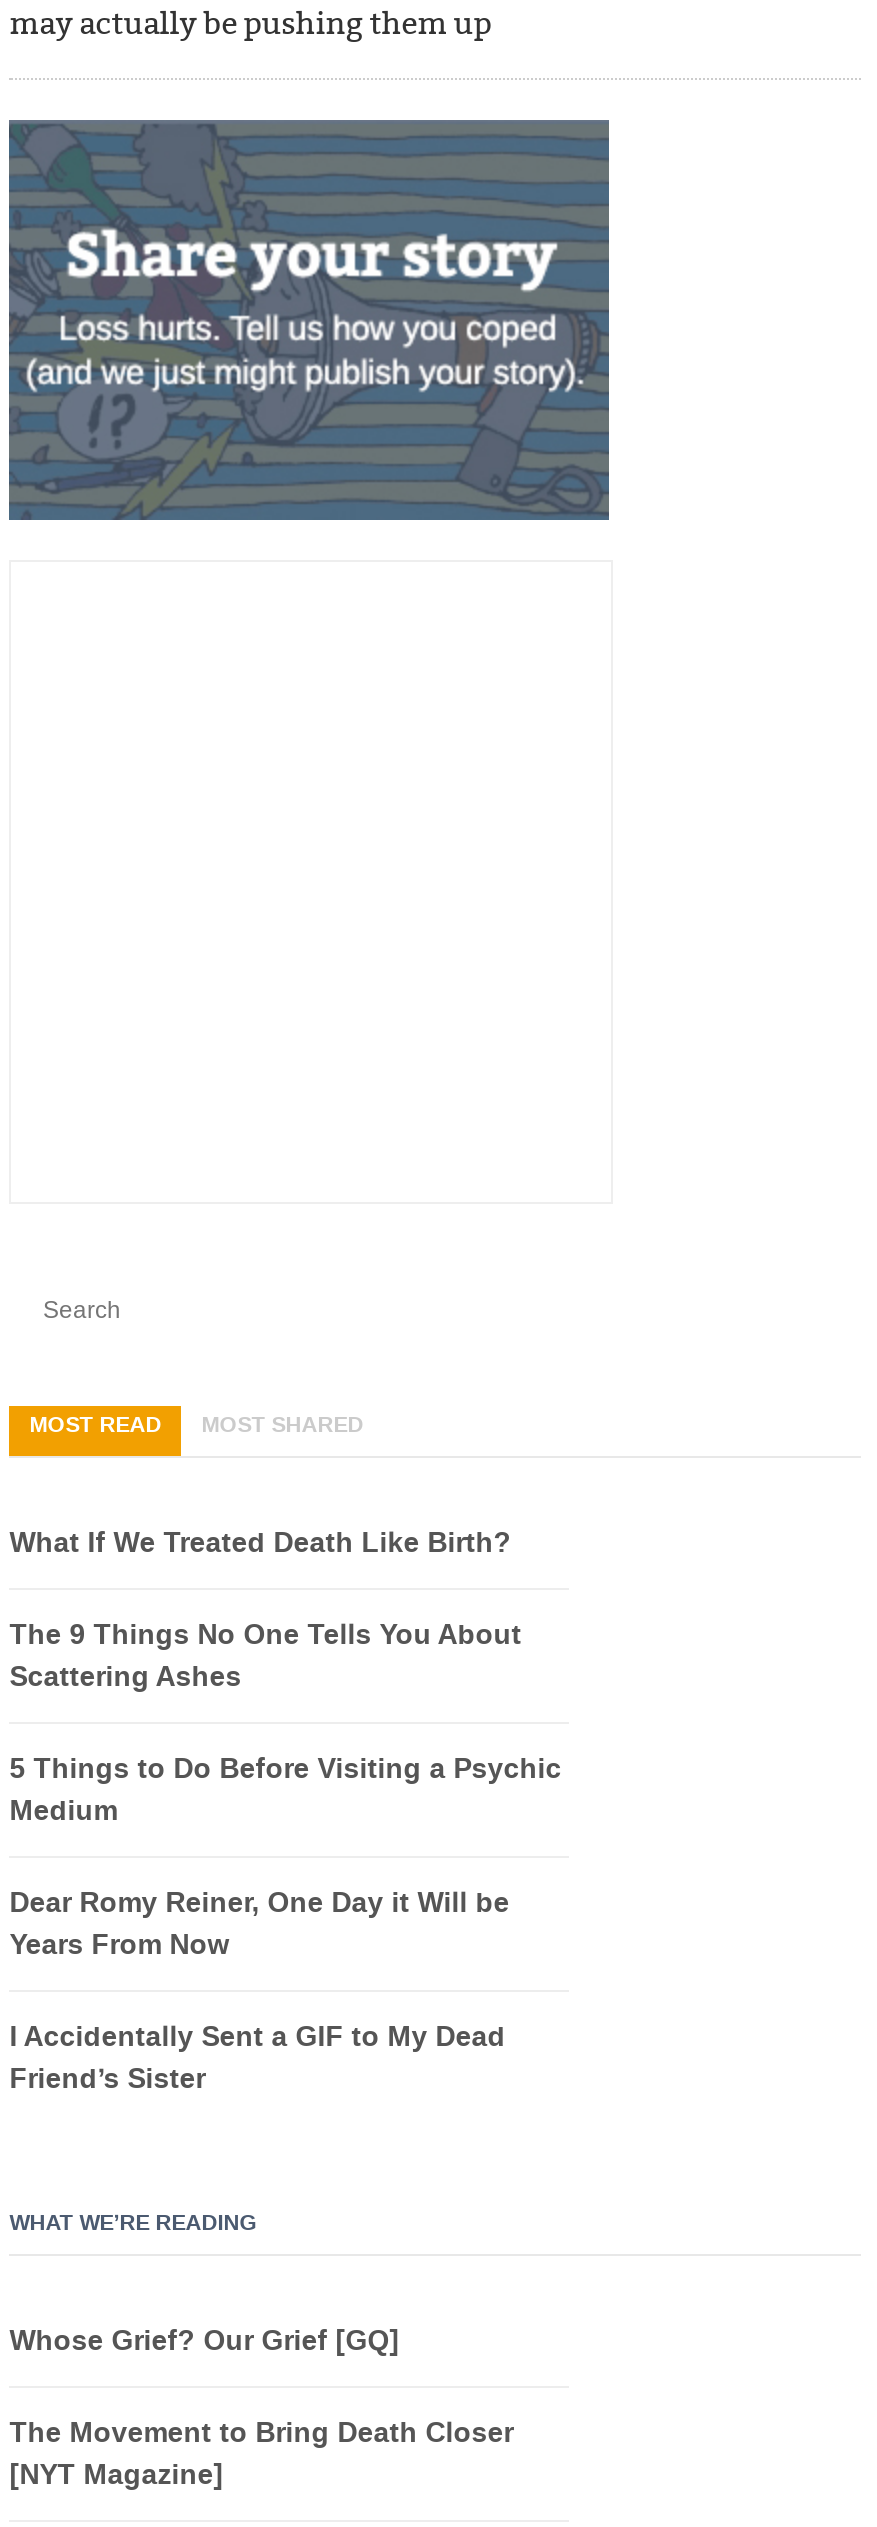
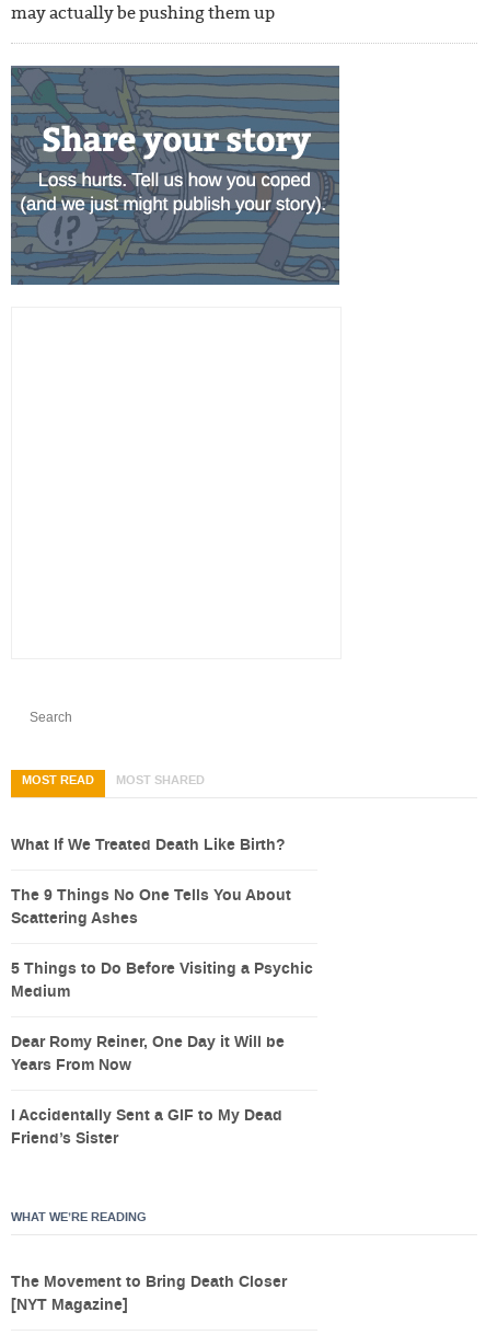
- Whose Grief? Our Grief [GQ]
